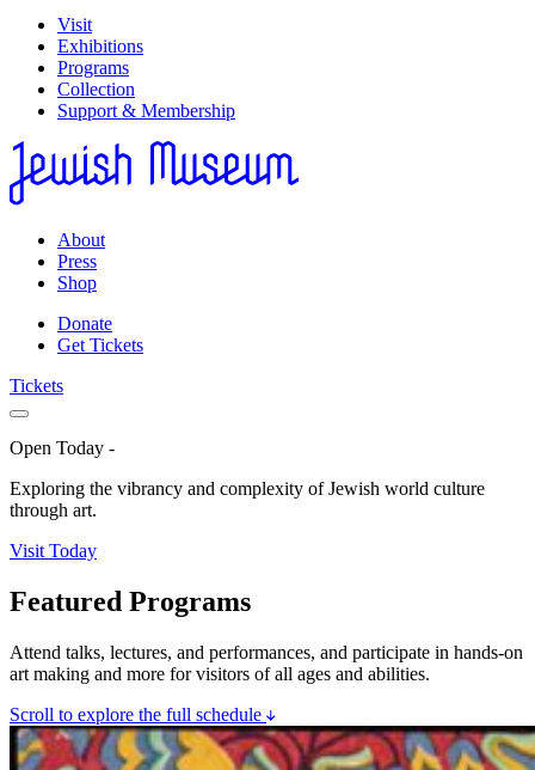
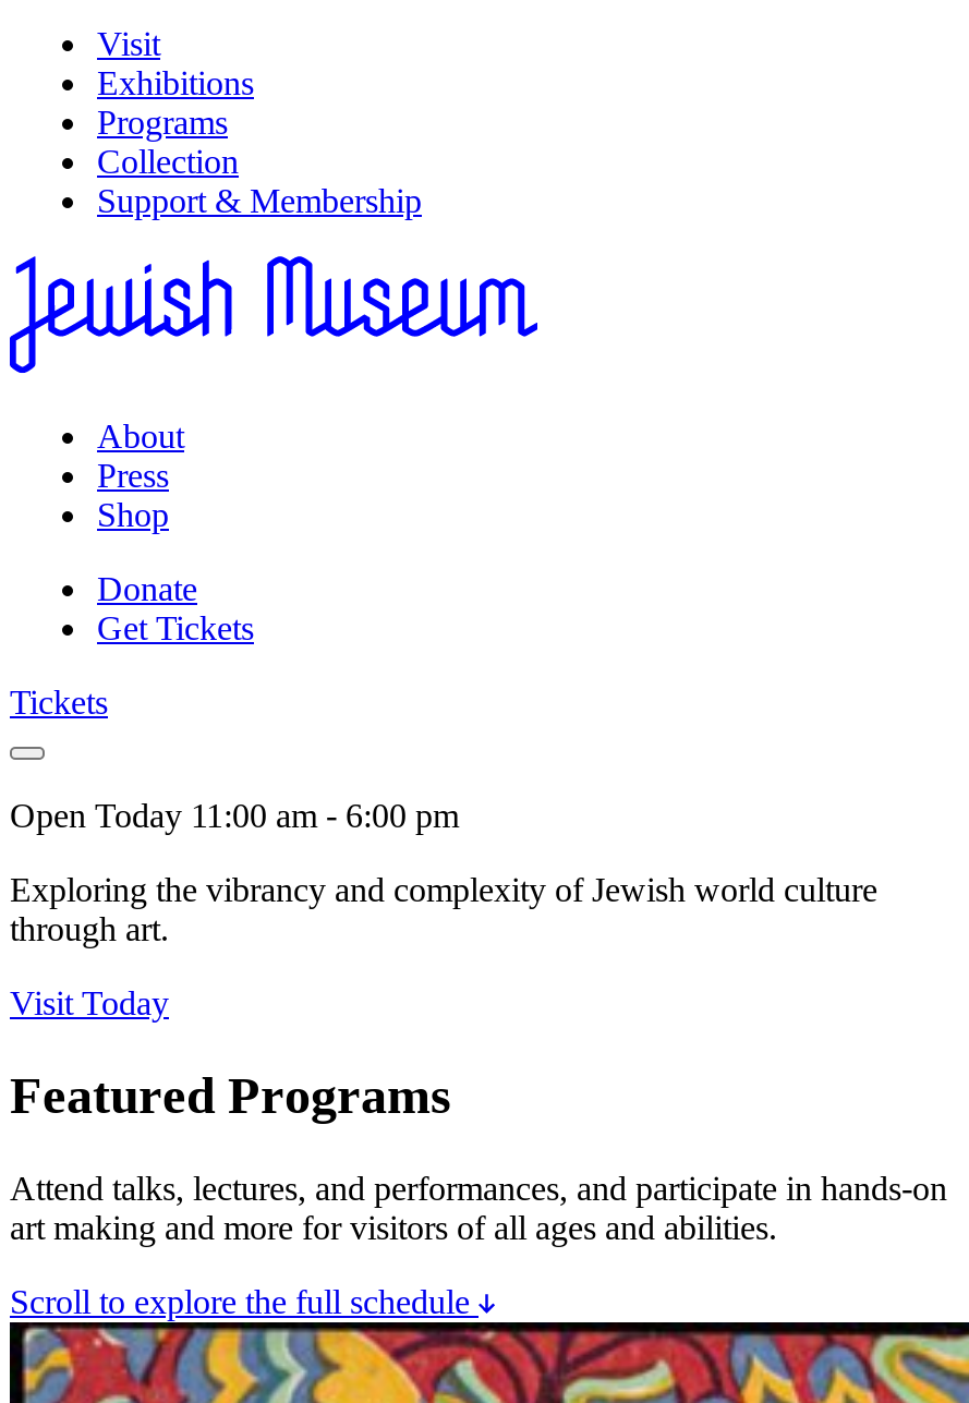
- Open Today -
+ Open Today 11:00 am - 6:00 pm
